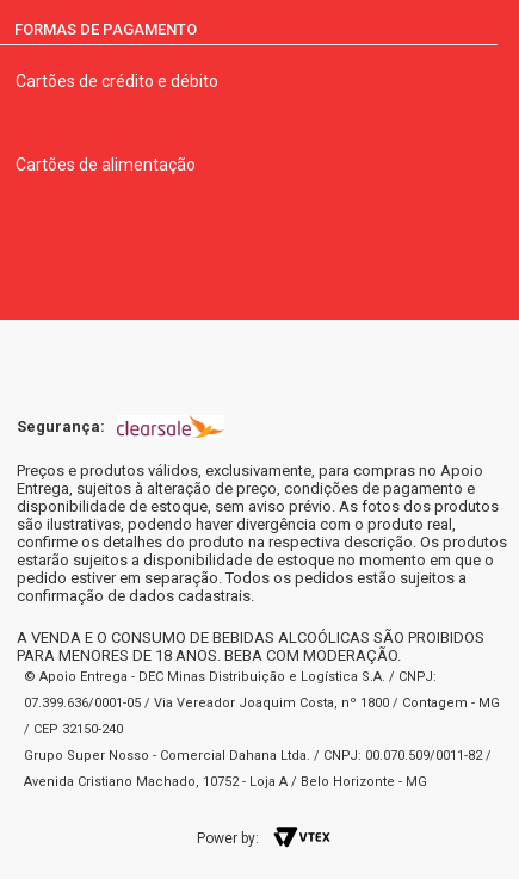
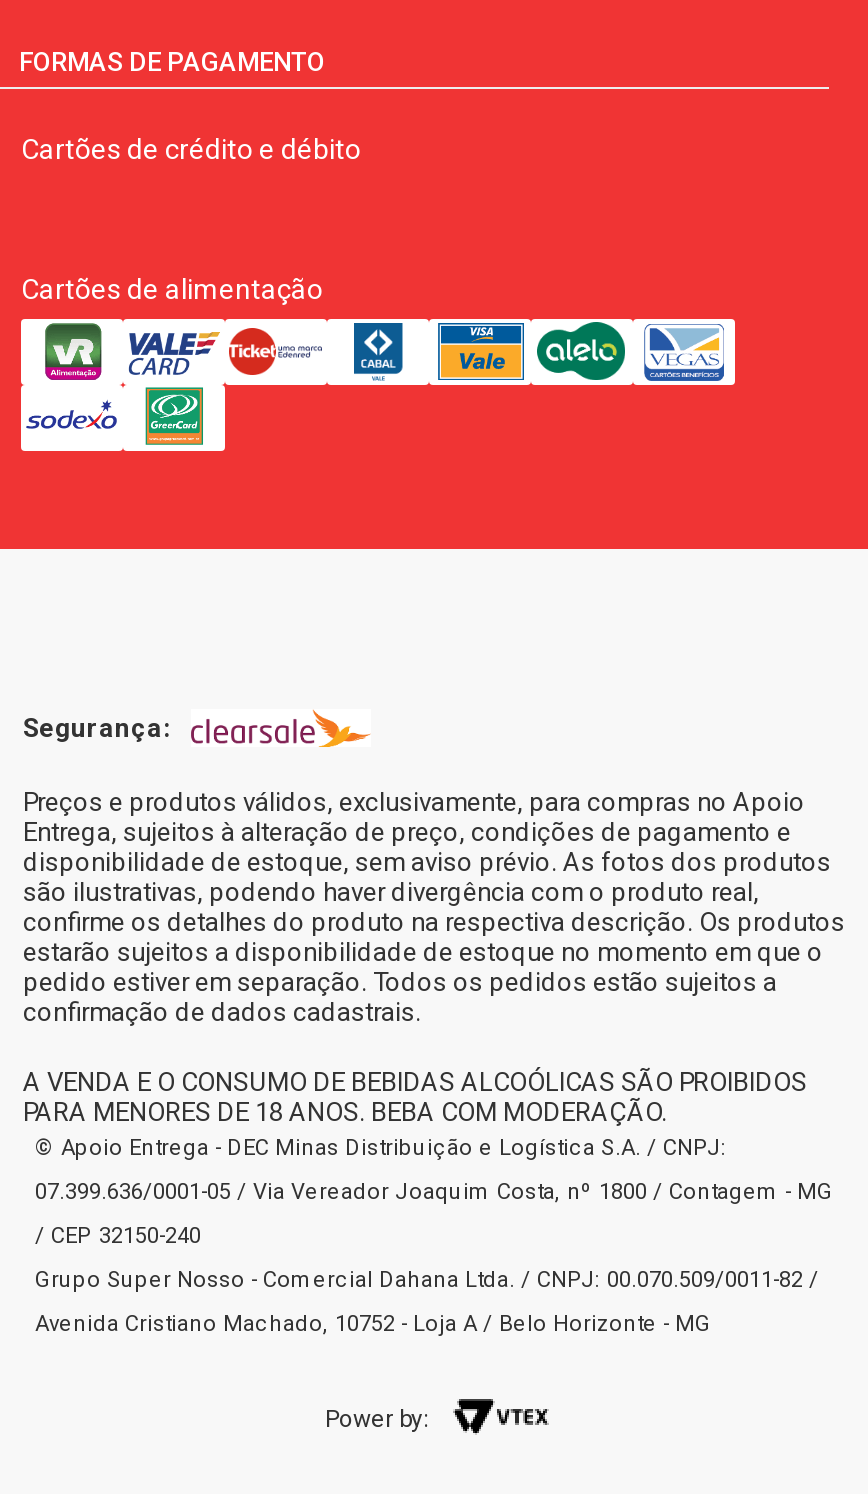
+ [image]
